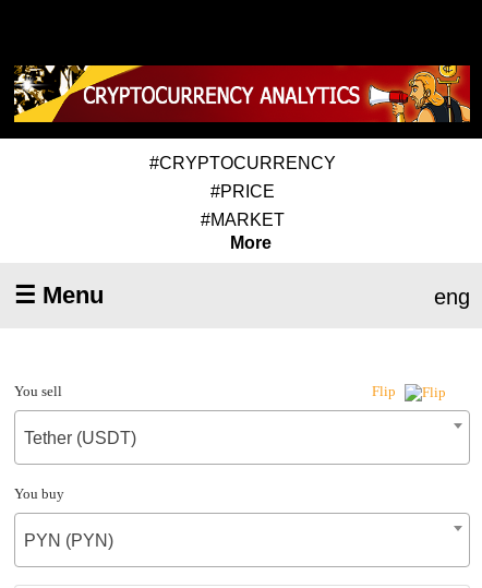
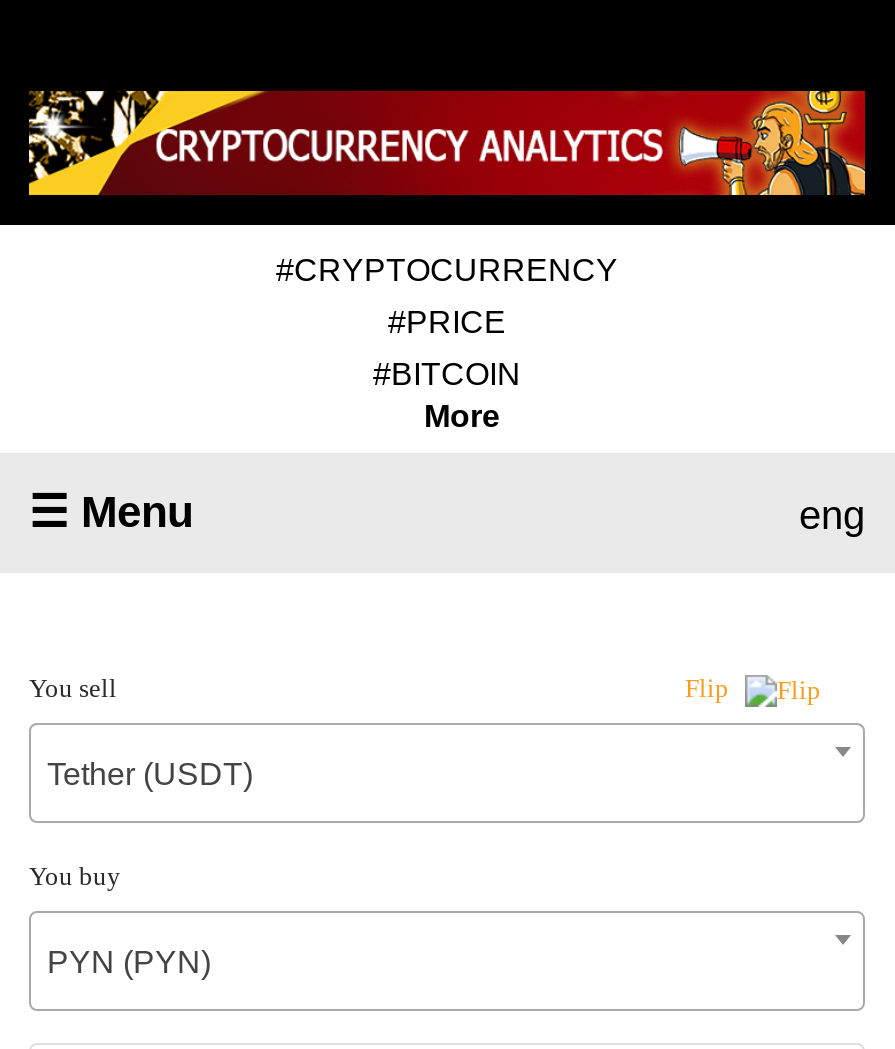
- #MARKET
+ #BITCOIN
